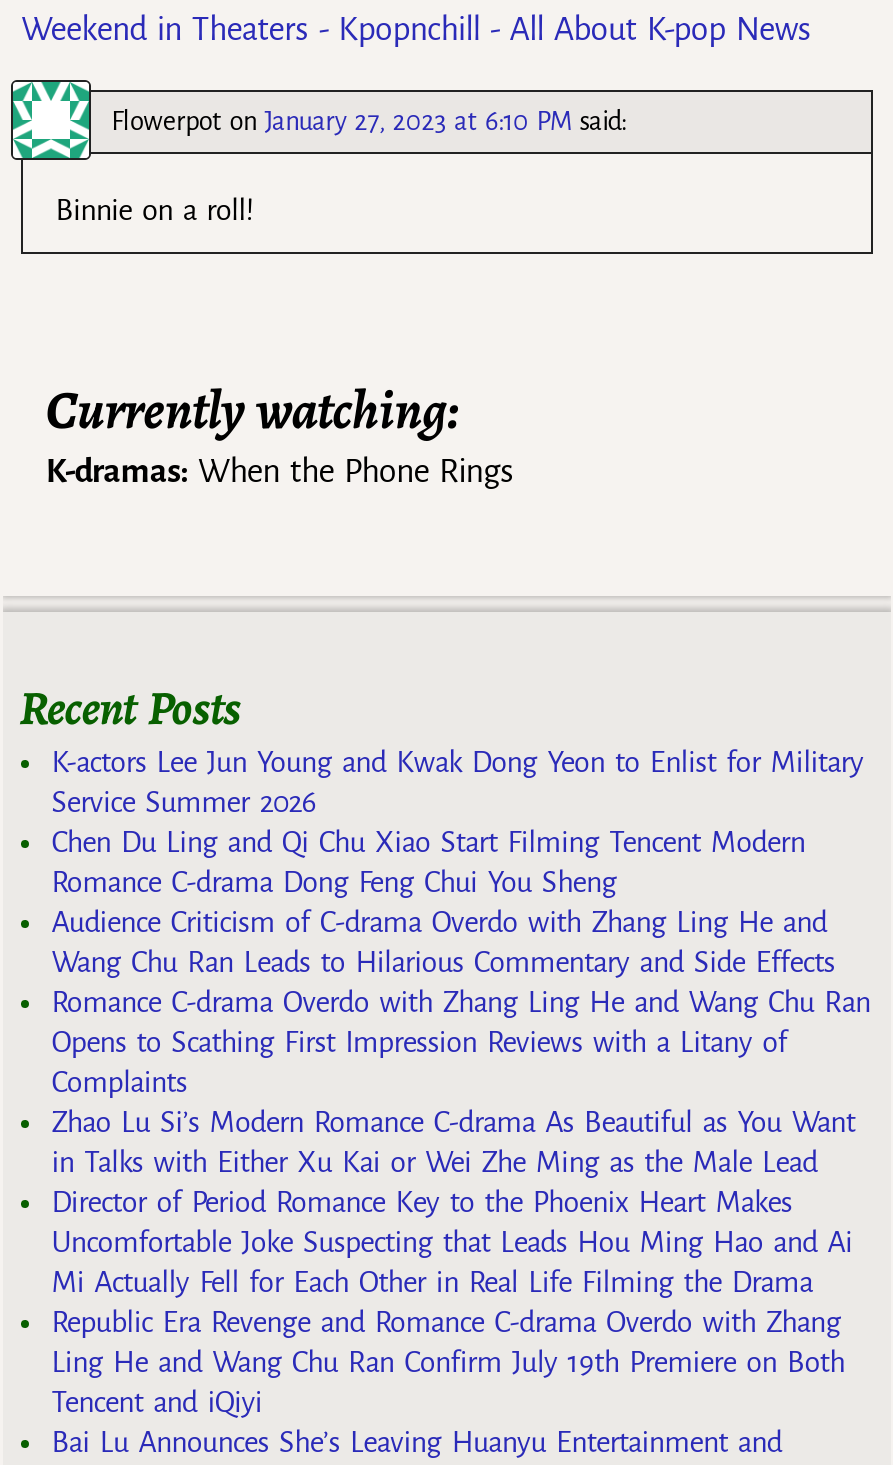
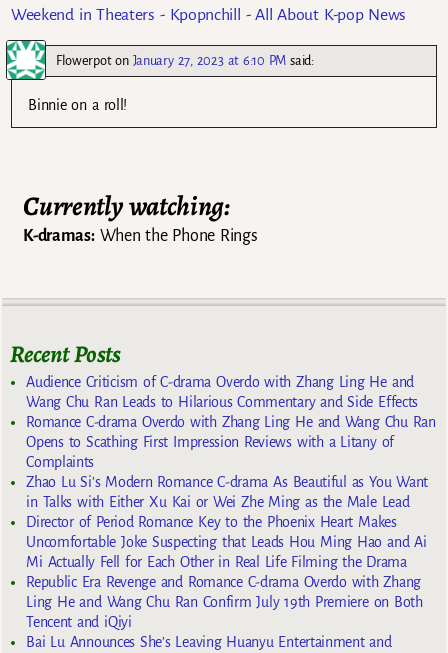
- K-actors Lee Jun Young and Kwak Dong Yeon to Enlist for Military
- Service Summer 2026
- Chen Du Ling and Qi Chu Xiao Start Filming Tencent Modern
- Romance C-drama Dong Feng Chui You Sheng
